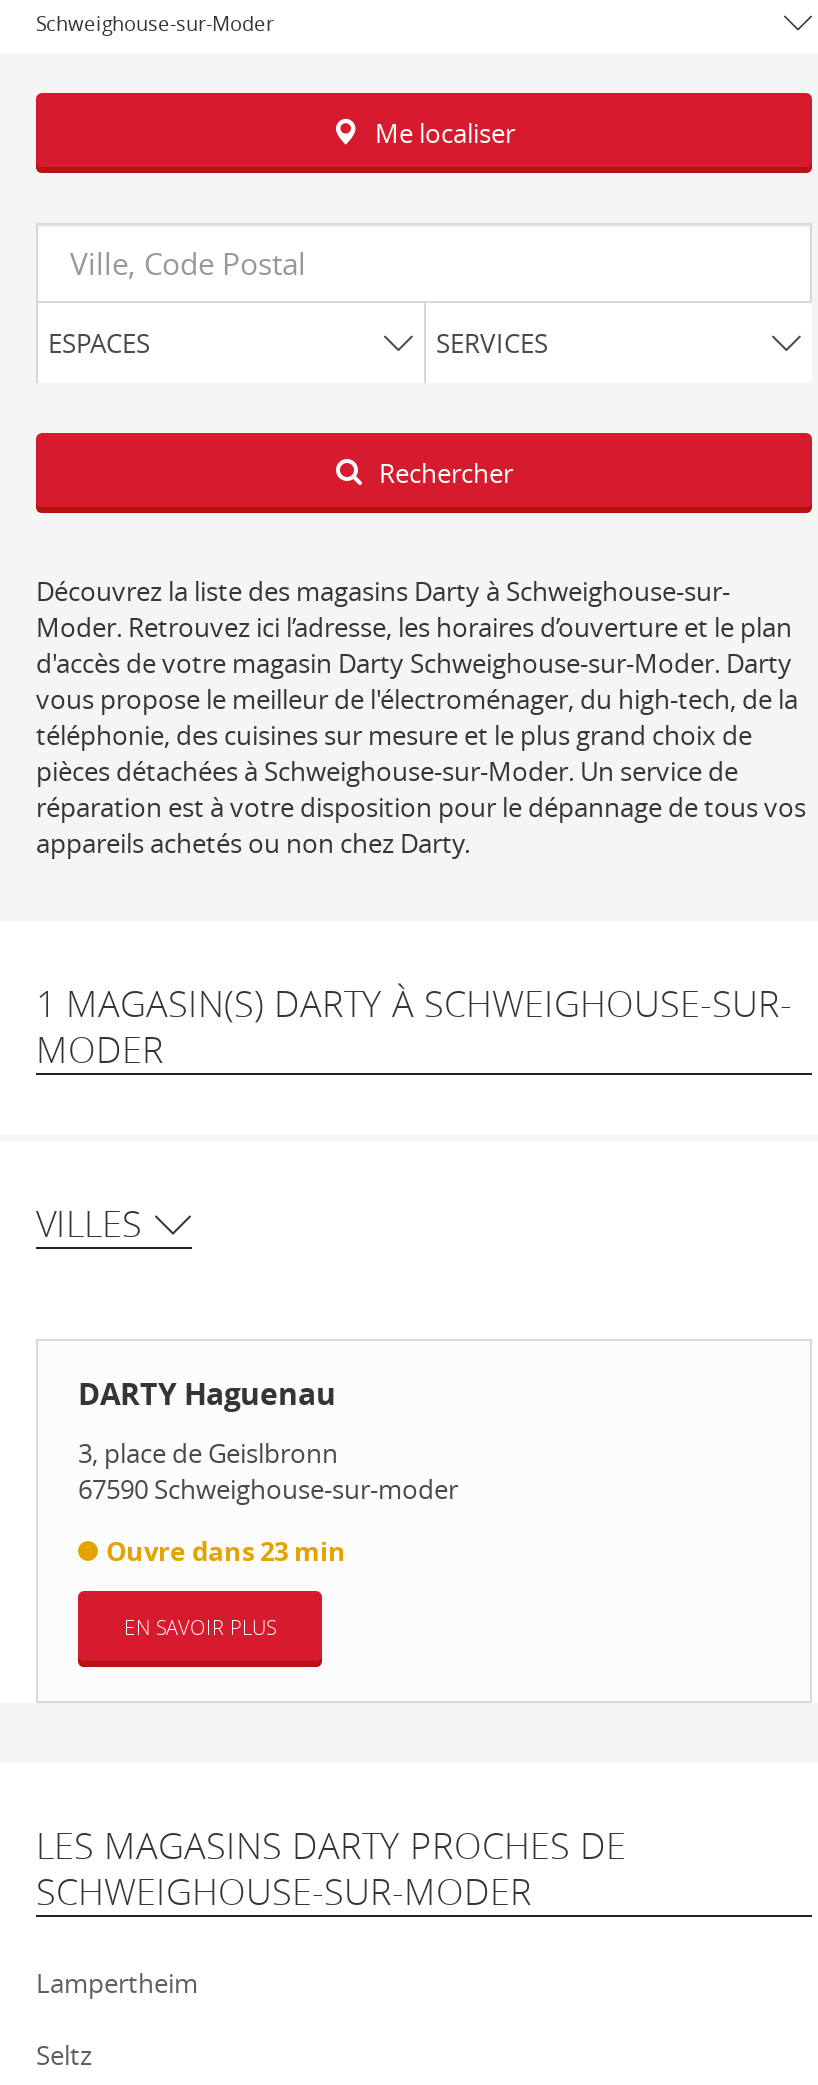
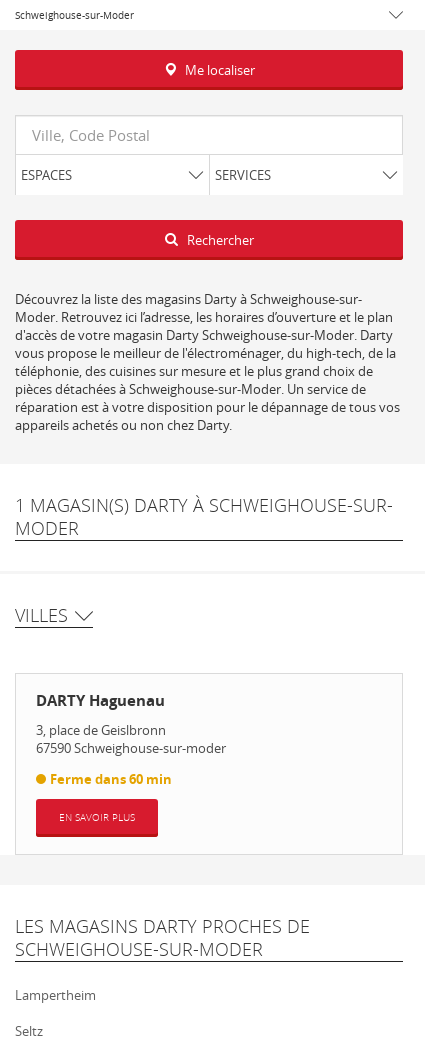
- Ouvre dans 23 min
+ Ferme dans 60 min
